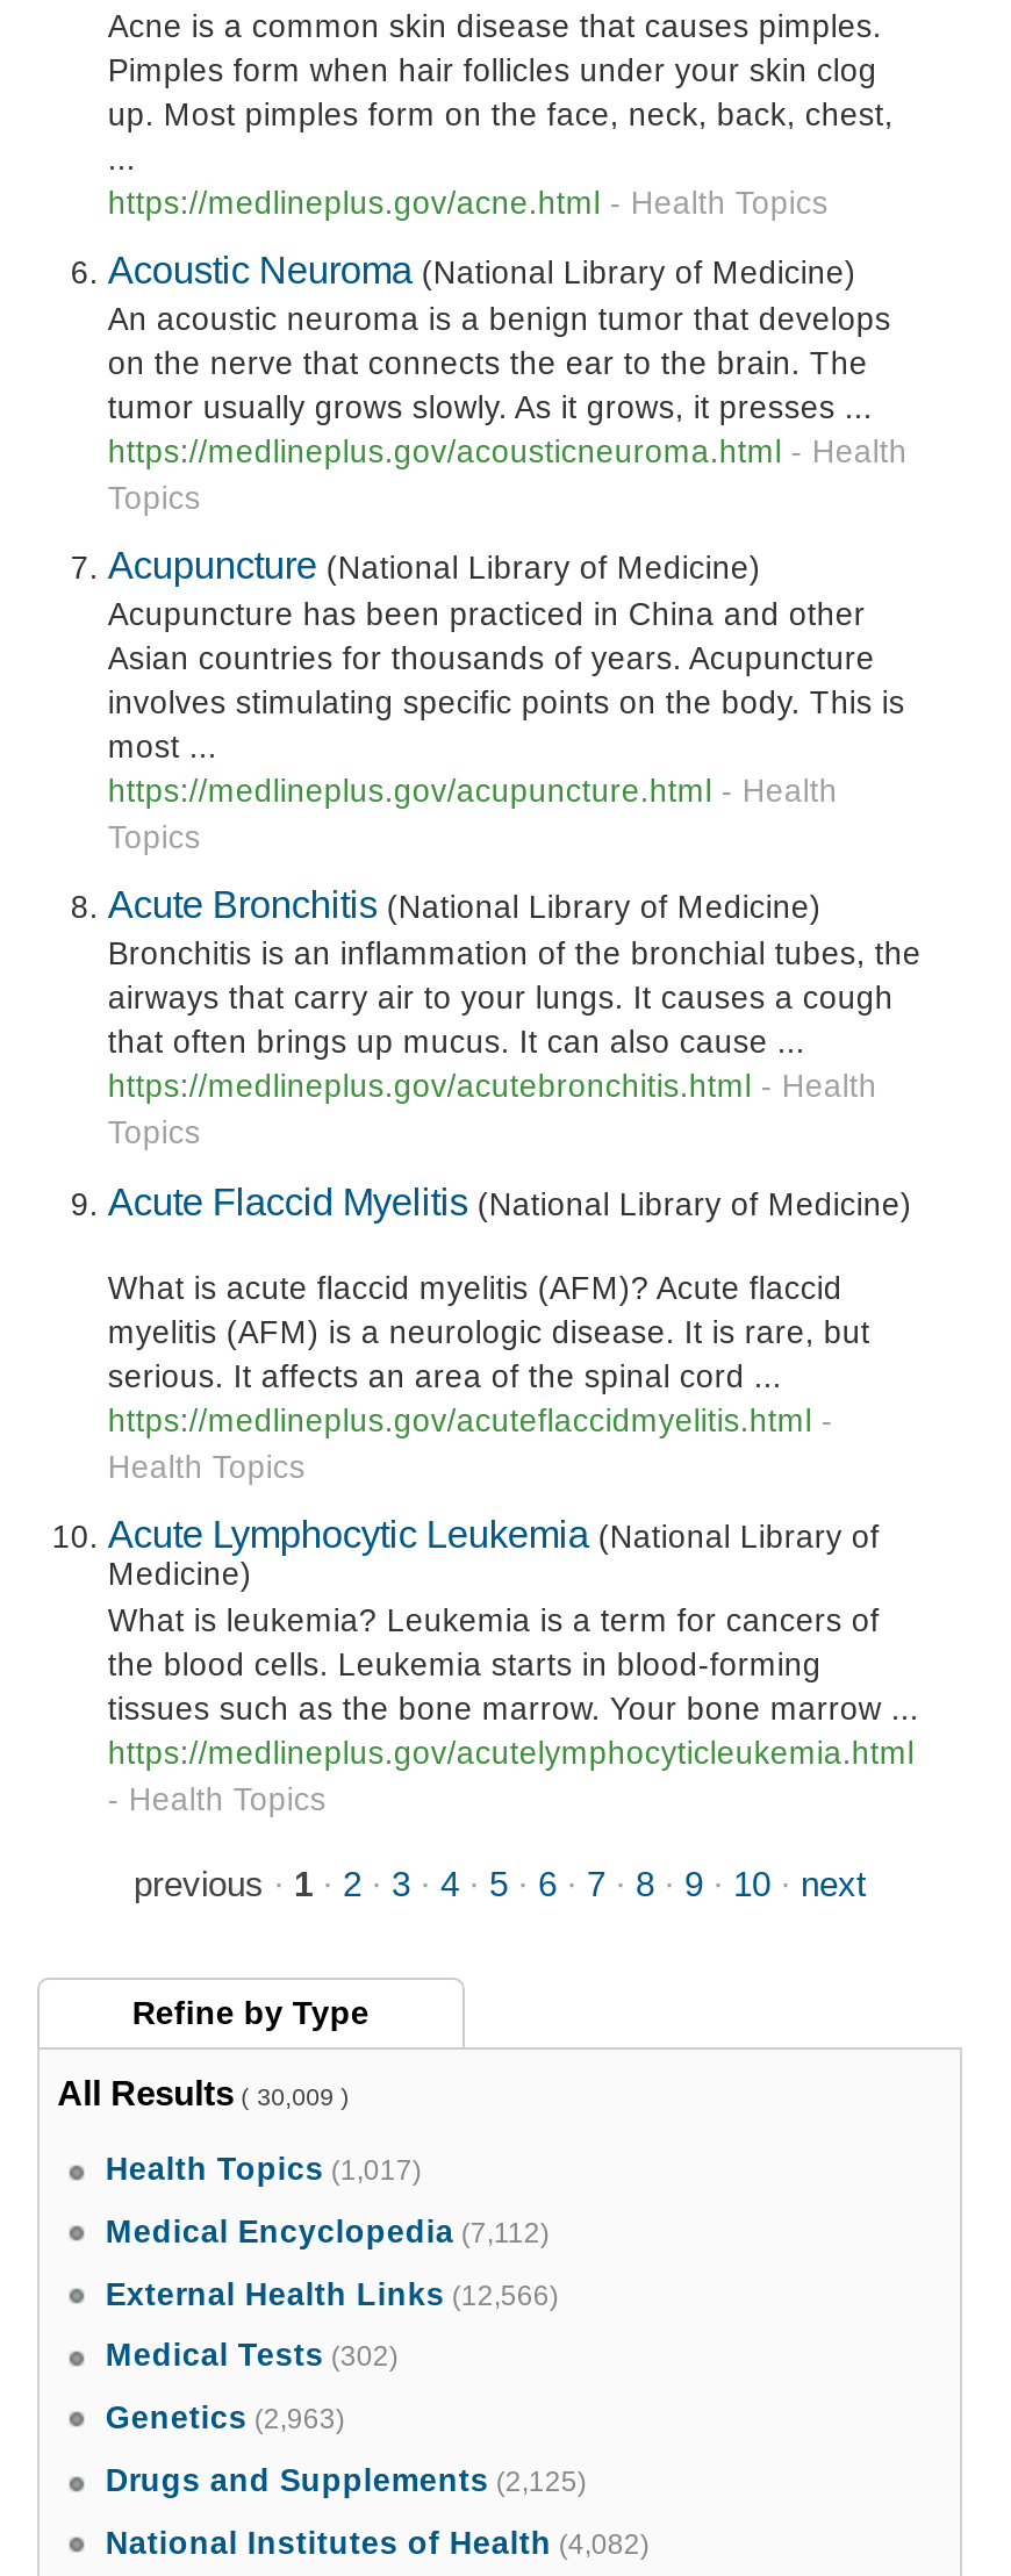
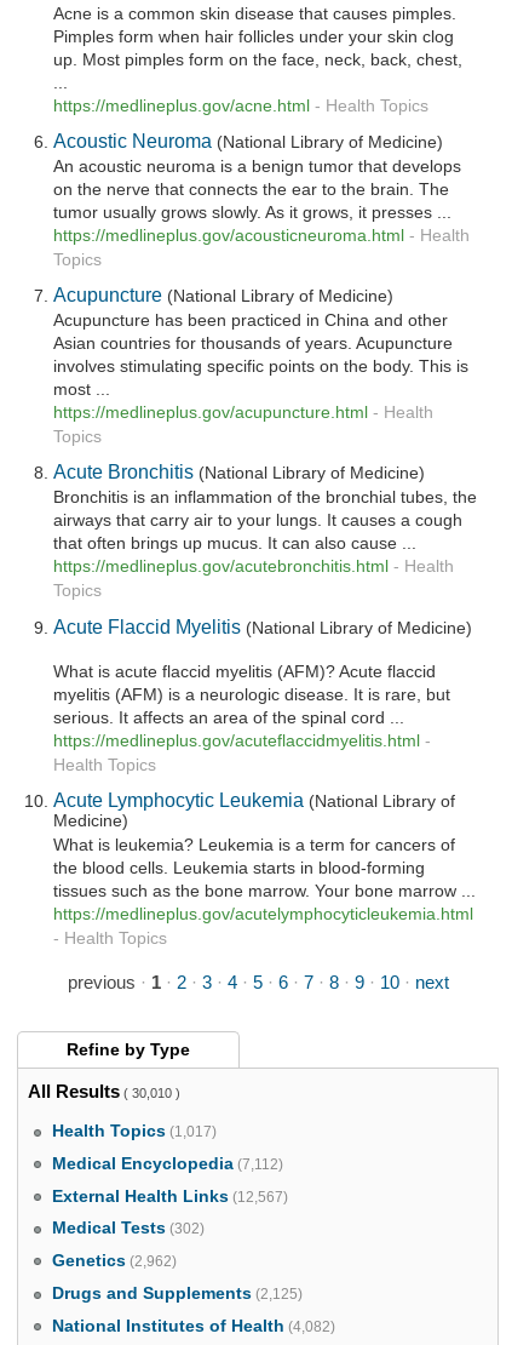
- All Results ( 30,009 )
+ All Results ( 30,010 )

- External Health Links (12,566)
+ External Health Links (12,567)

- Genetics (2,963)
+ Genetics (2,962)
